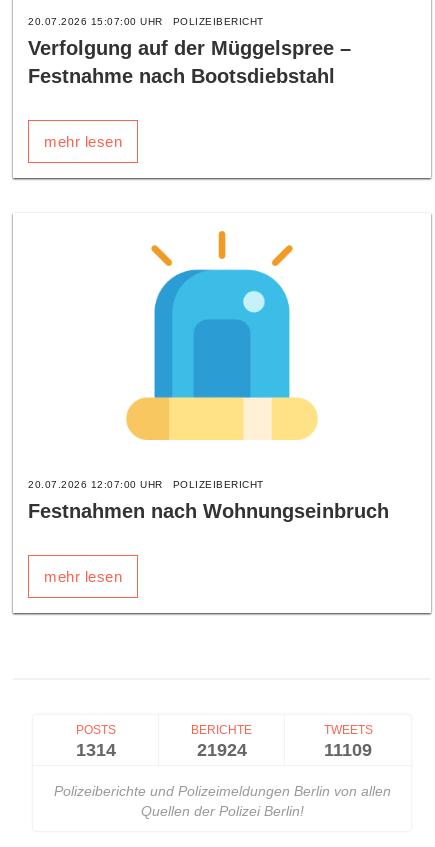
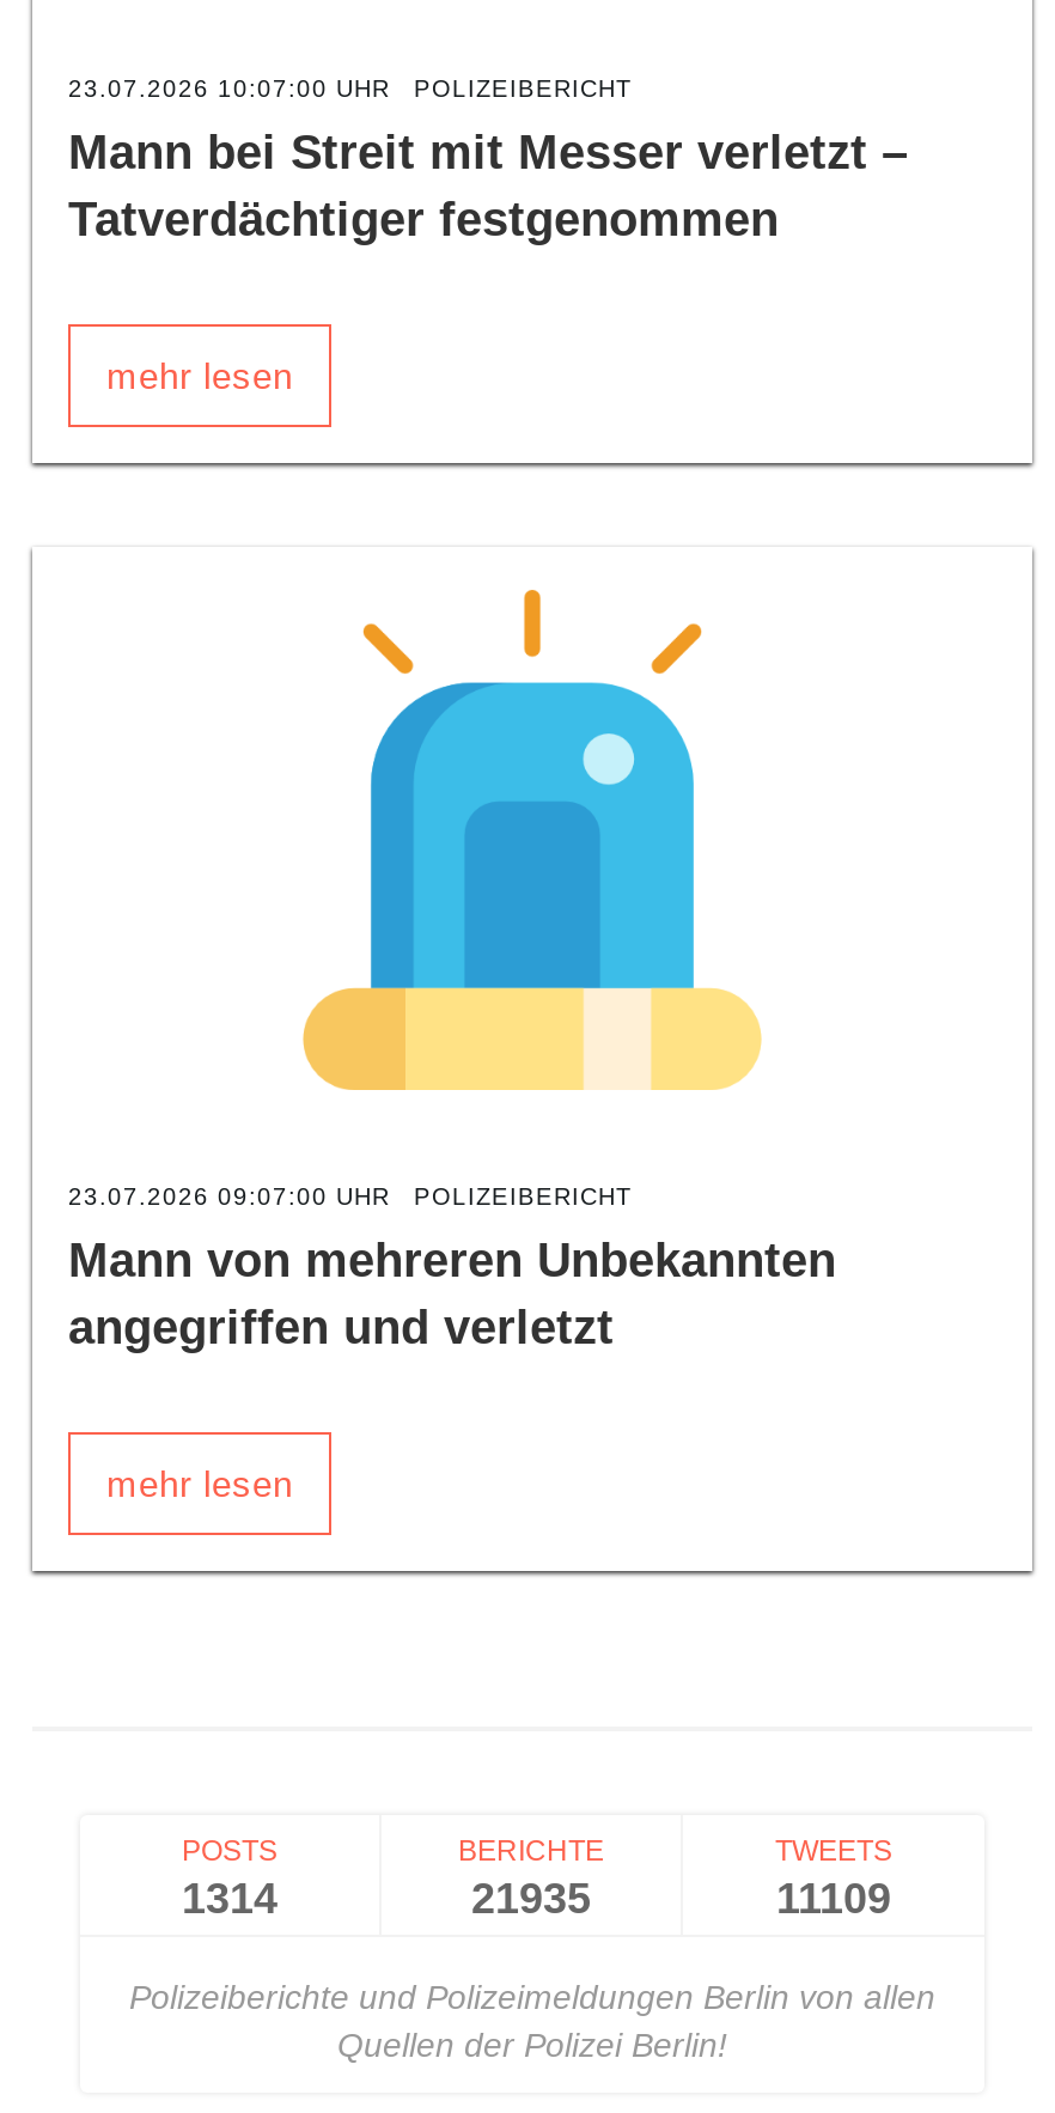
- 20.07.2026 15:07:00 UHR POLIZEIBERICHT
+ 23.07.2026 10:07:00 UHR POLIZEIBERICHT

- Verfolgung auf der Müggelspree –
- Festnahme nach Bootsdiebstahl
+ Mann bei Streit mit Messer verletzt –
+ Tatverdächtiger festgenommen

- 20.07.2026 12:07:00 UHR POLIZEIBERICHT
+ 23.07.2026 09:07:00 UHR POLIZEIBERICHT

- Festnahmen nach Wohnungseinbruch
+ Mann von mehreren Unbekannten
+ angegriffen und verletzt

- 21924
+ 21935
